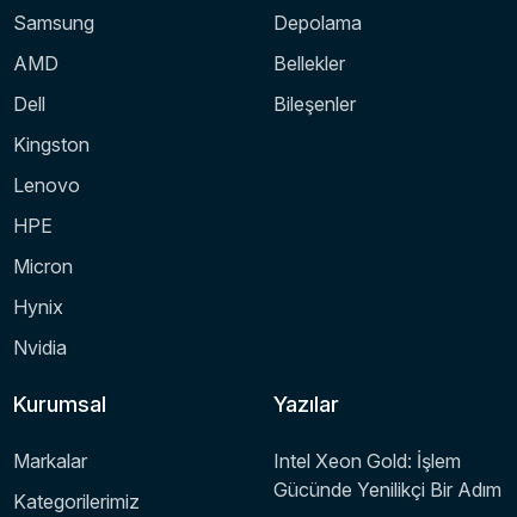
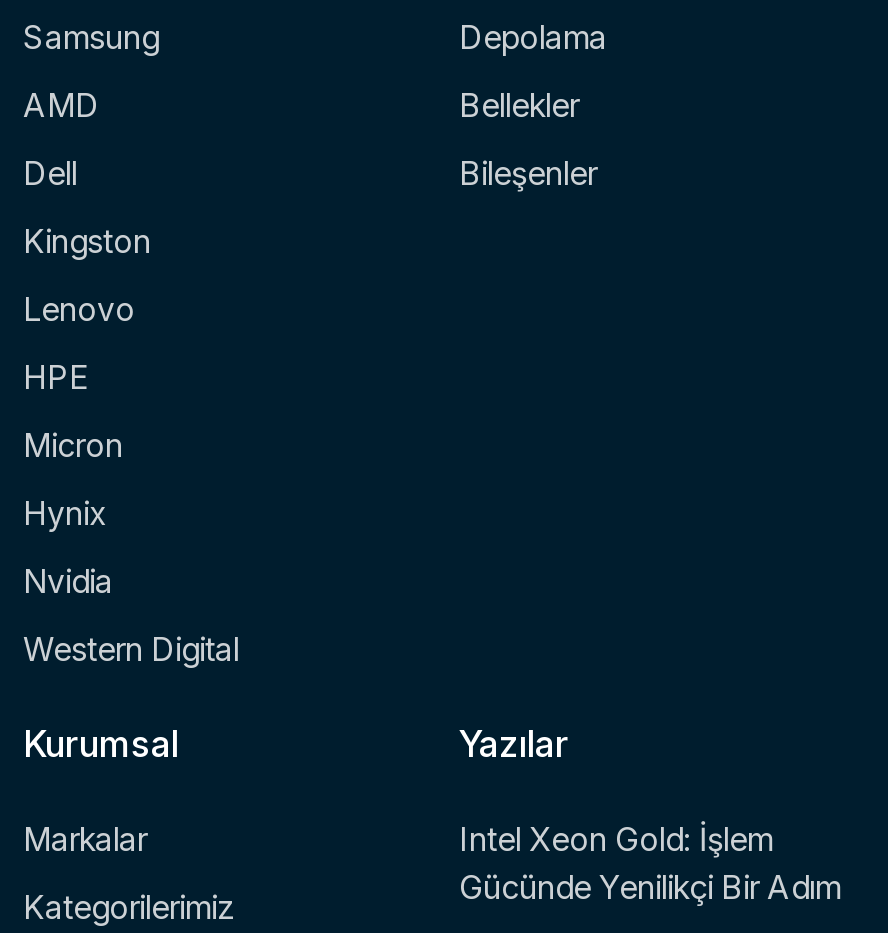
+ Western Digital
